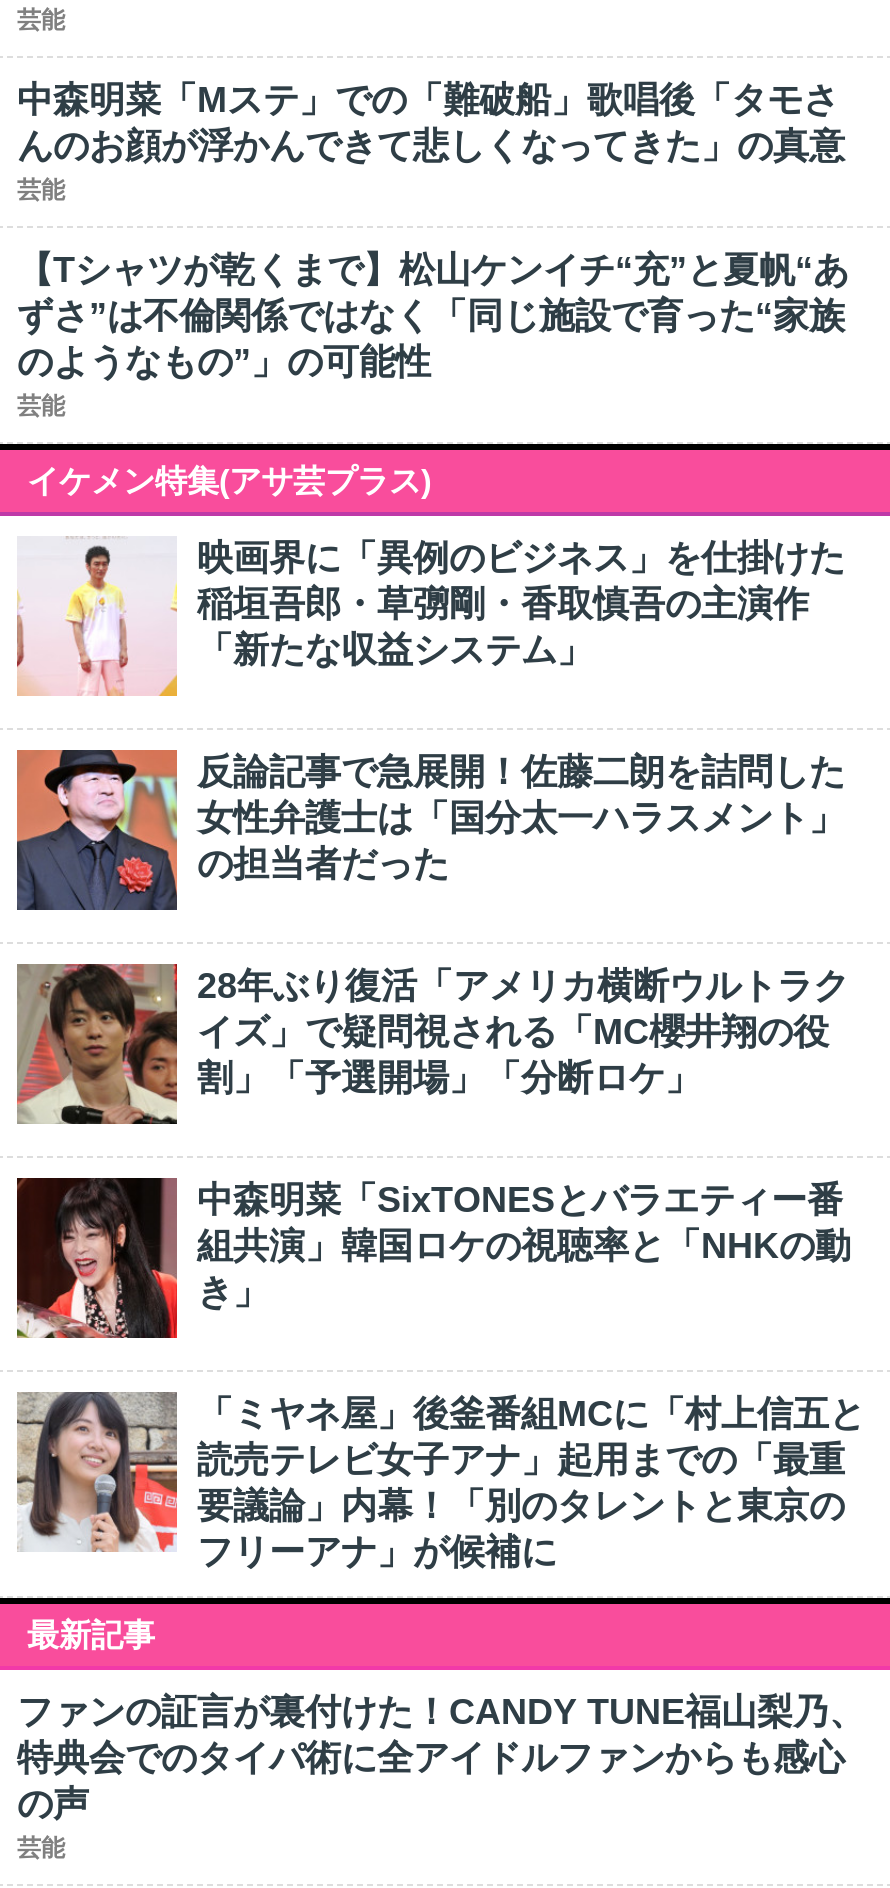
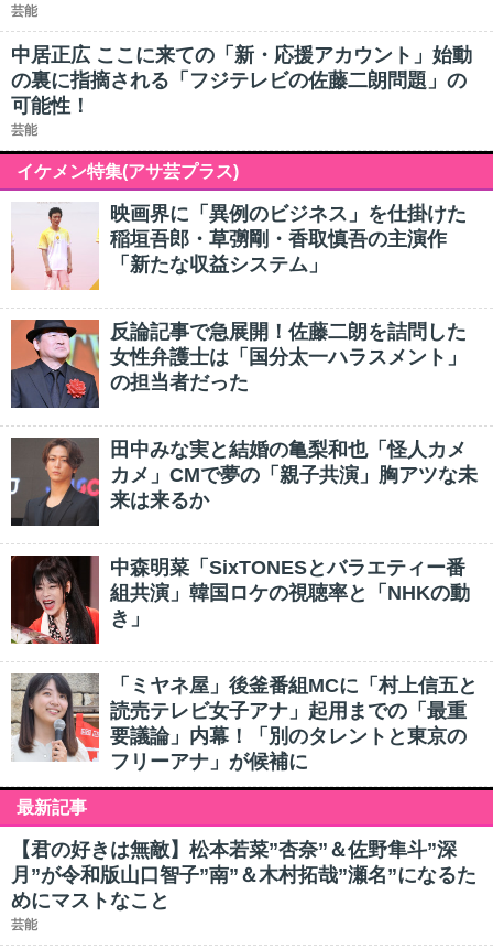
- 中森明菜「Mステ」での「難破船」歌唱後「タモさ
- んのお顔が浮かんできて悲しくなってきた」の真意
- 芸能
- 【Tシャツが乾くまで】松山ケンイチ“充”と夏帆“あ
- ずさ”は不倫関係ではなく「同じ施設で育った“家族
- のようなもの”」の可能性
+ 中居正広 ここに来ての「新・応援アカウント」始動
+ の裏に指摘される「フジテレビの佐藤二朗問題」の
+ 可能性！

- [image]
- 28年ぶり復活「アメリカ横断ウルトラク
- イズ」で疑問視される「MC櫻井翔の役
- 割」「予選開場」「分断ロケ」
+ [image]
+ 田中みな実と結婚の亀梨和也「怪人カメ
+ カメ」CMで夢の「親子共演」胸アツな未
+ 来は来るか

- ファンの証言が裏付けた！CANDY TUNE福山梨乃、
- 特典会でのタイパ術に全アイドルファンからも感心
- の声
+ 【君の好きは無敵】松本若菜”杏奈”＆佐野隼斗”深
+ 月”が令和版山口智子”南”＆木村拓哉”瀬名”になるた
+ めにマストなこと
